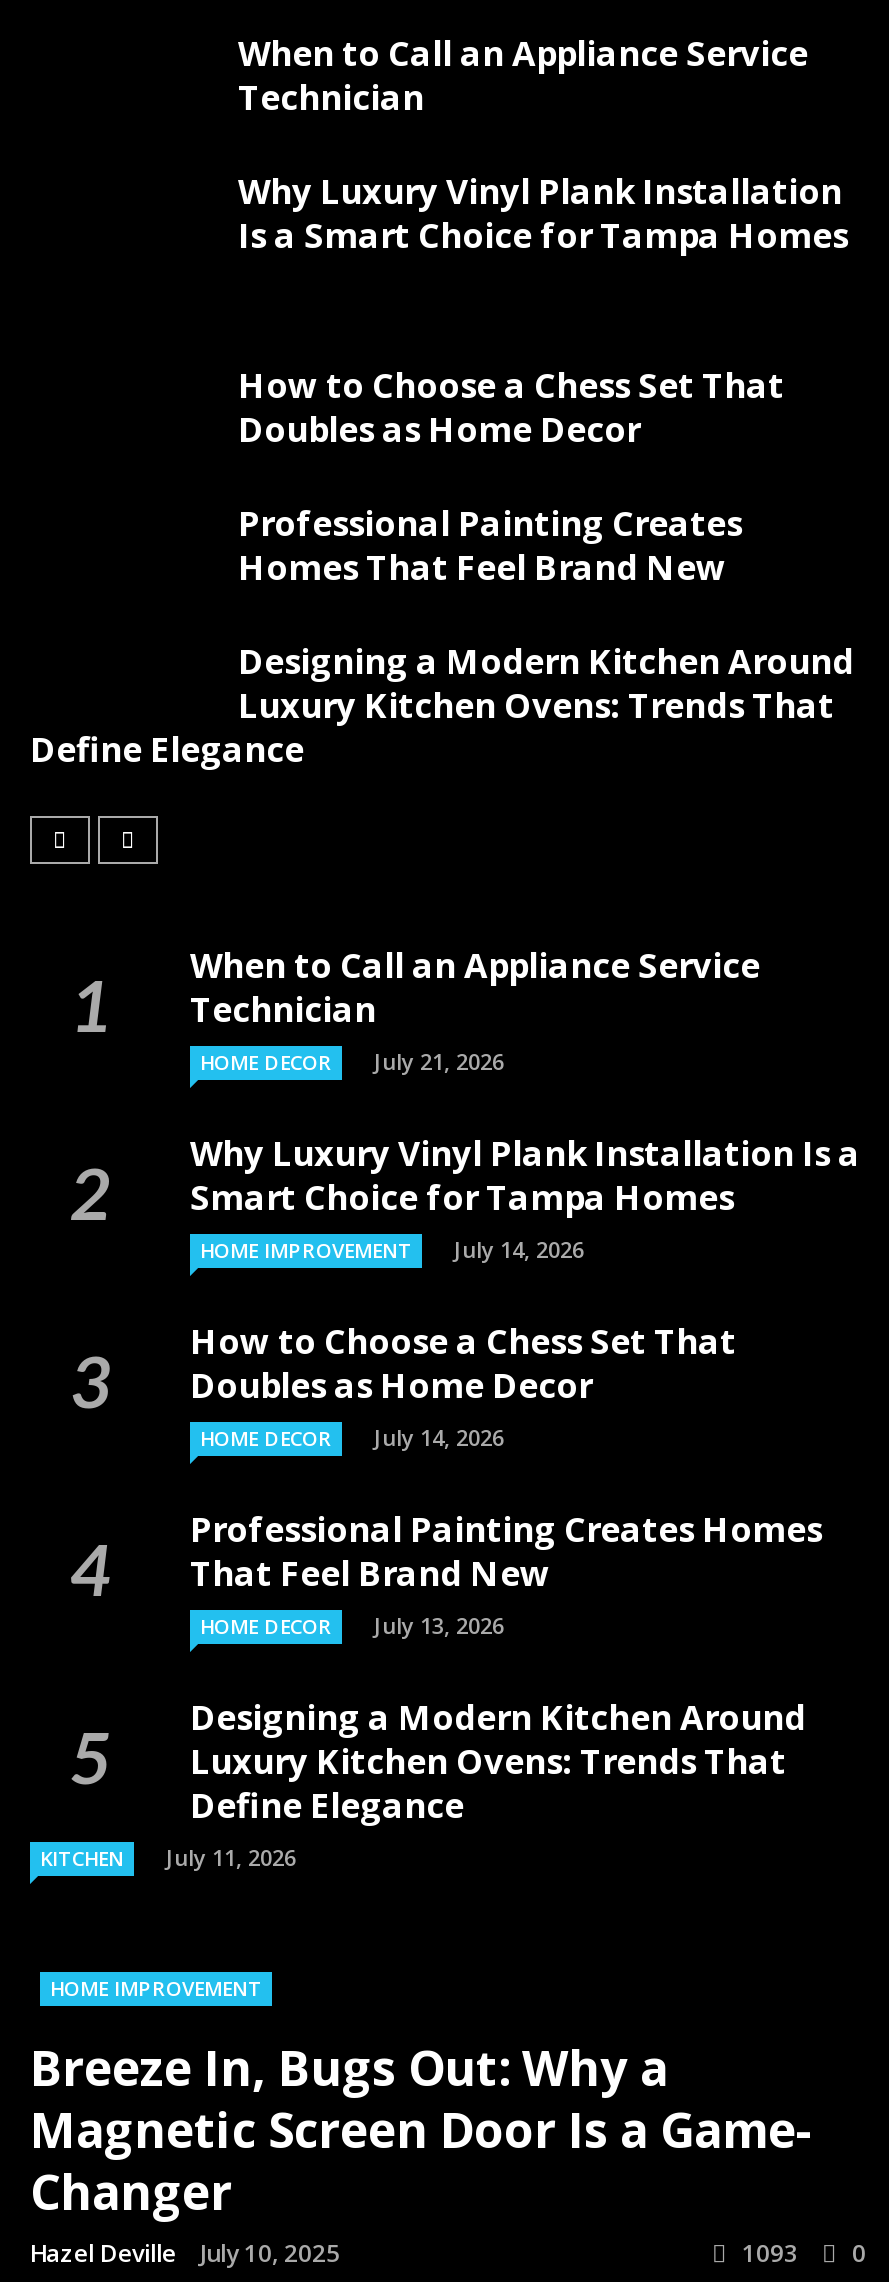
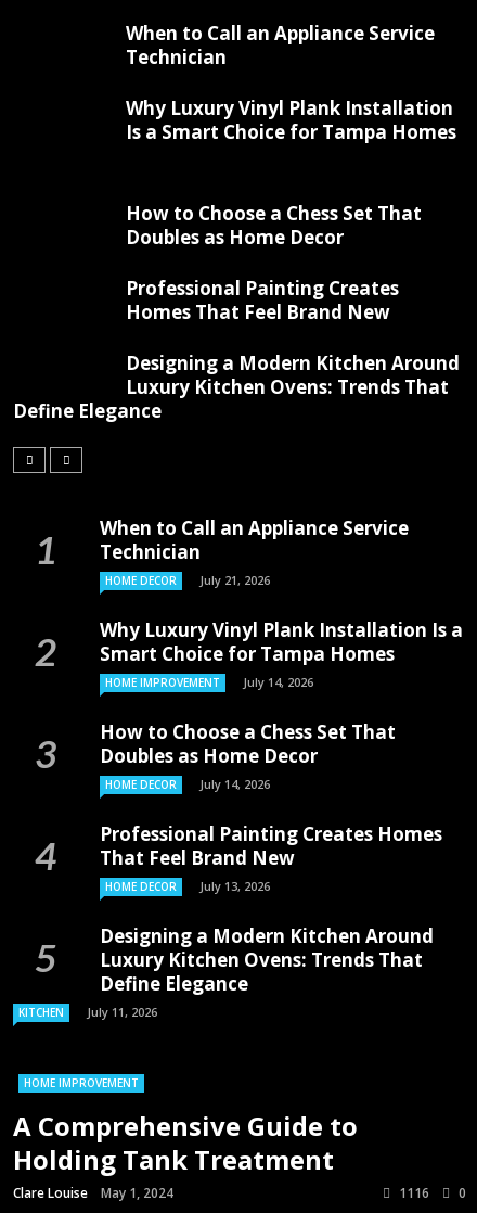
- Breeze In, Bugs Out: Why a
- Magnetic Screen Door Is a Game-
- Changer
- Hazel Deville
- July 10, 2025
- 1093
+ A Comprehensive Guide to
+ Holding Tank Treatment
+ Clare Louise
+ May 1, 2024
+ 1116
